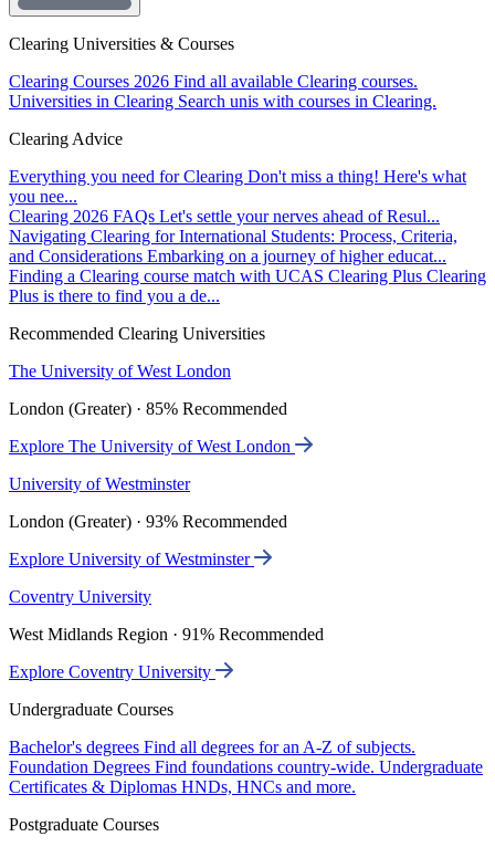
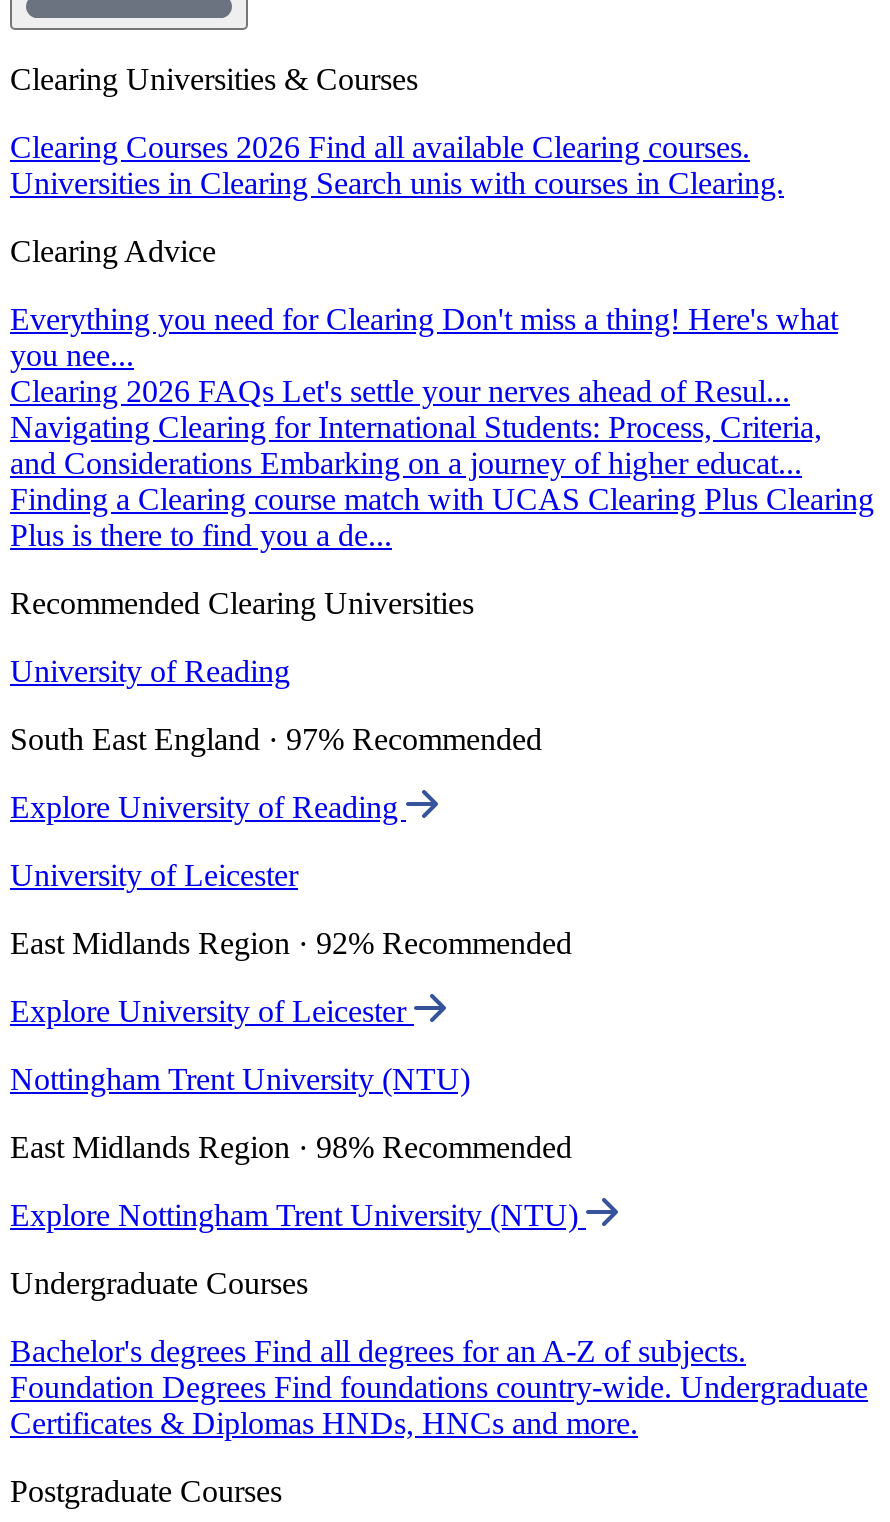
- The University of West London
+ University of Reading

- London (Greater) · 85% Recommended
+ South East England · 97% Recommended

- Explore The University of West London
+ Explore University of Reading

- University of Westminster
+ University of Leicester

- London (Greater) · 93% Recommended
+ East Midlands Region · 92% Recommended

- Explore University of Westminster
+ Explore University of Leicester

- Coventry University
+ Nottingham Trent University (NTU)

- West Midlands Region · 91% Recommended
+ East Midlands Region · 98% Recommended

- Explore Coventry University
+ Explore Nottingham Trent University (NTU)
